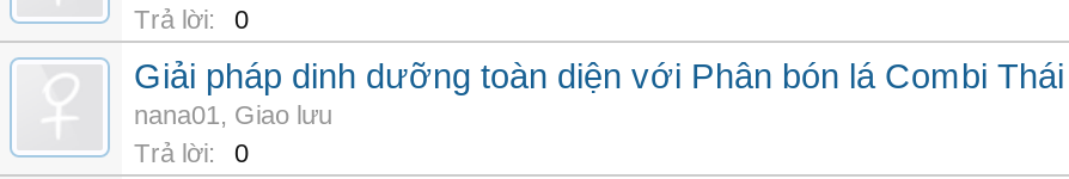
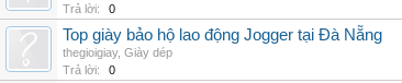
- Giải pháp dinh dưỡng toàn diện với Phân bón lá Combi Thái
- nana01, Giao lưu
+ Top giày bảo hộ lao động Jogger tại Đà Nẵng
+ thegioigiay, Giày dép
